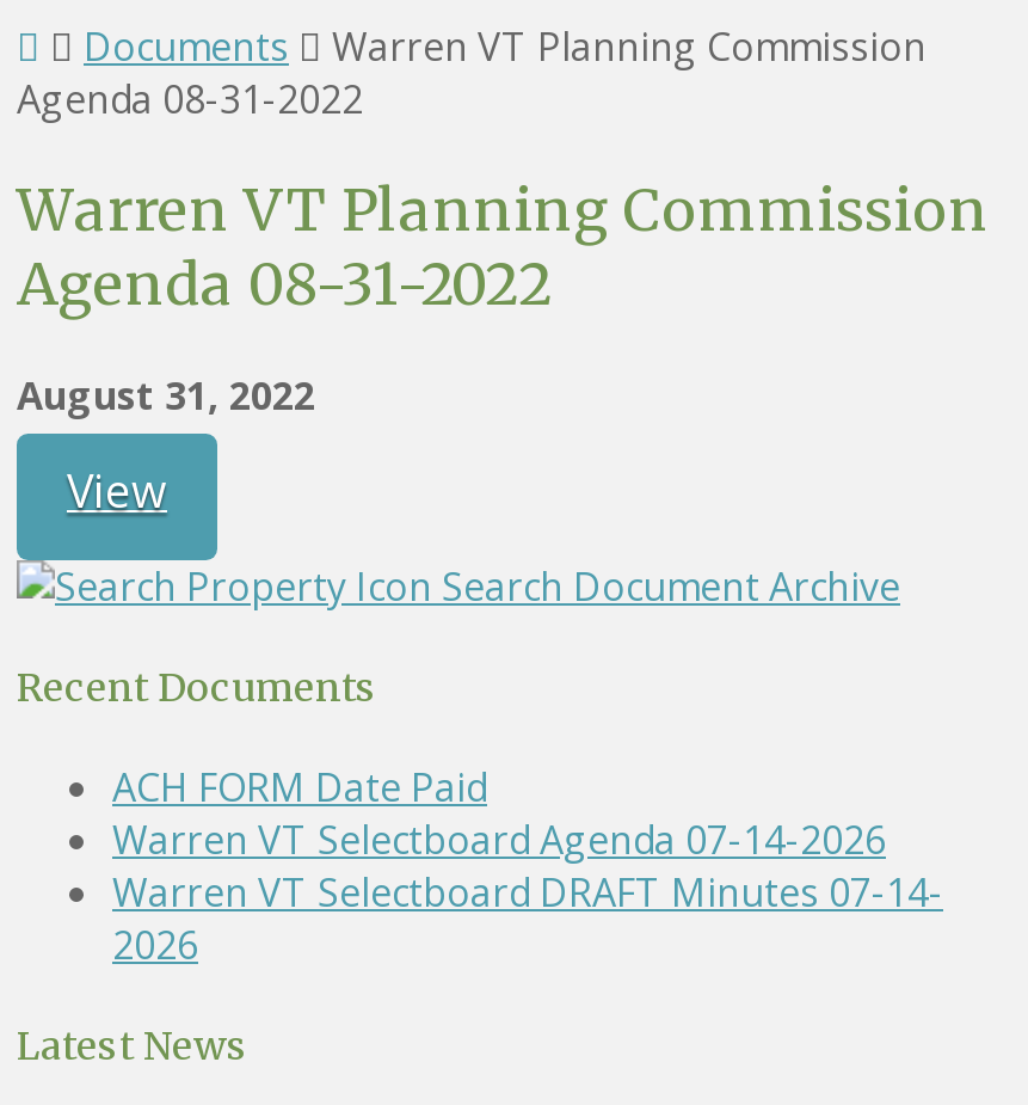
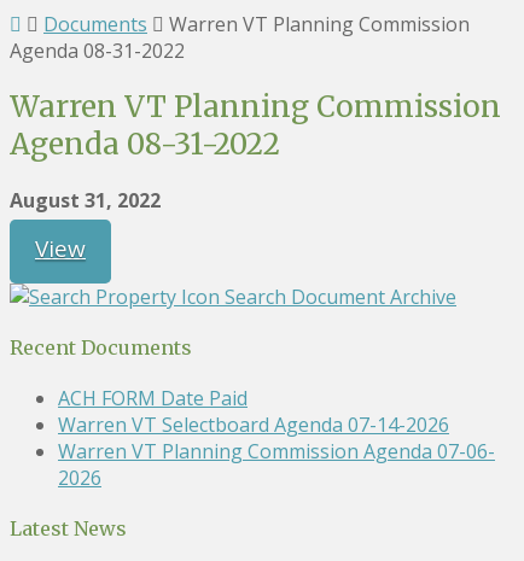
- Warren VT Selectboard DRAFT Minutes 07-14-
+ Warren VT Planning Commission Agenda 07-06-
